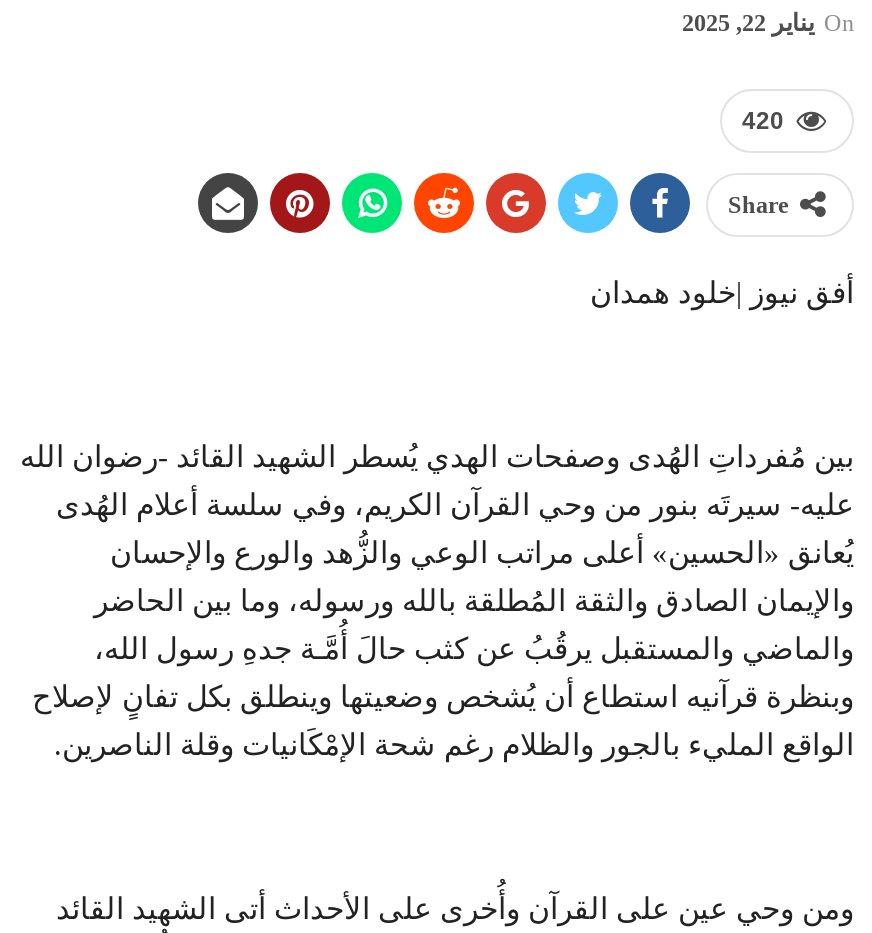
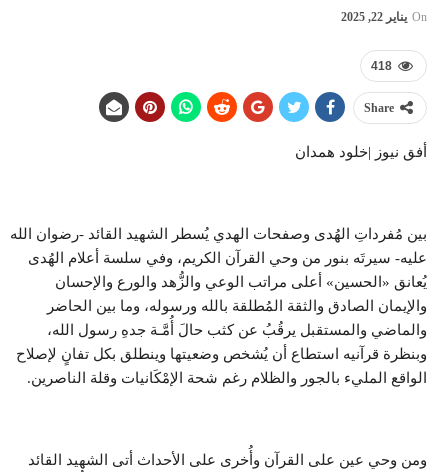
- 420
+ 418
